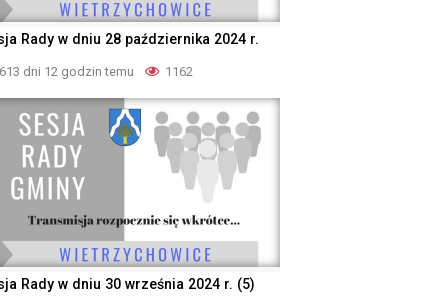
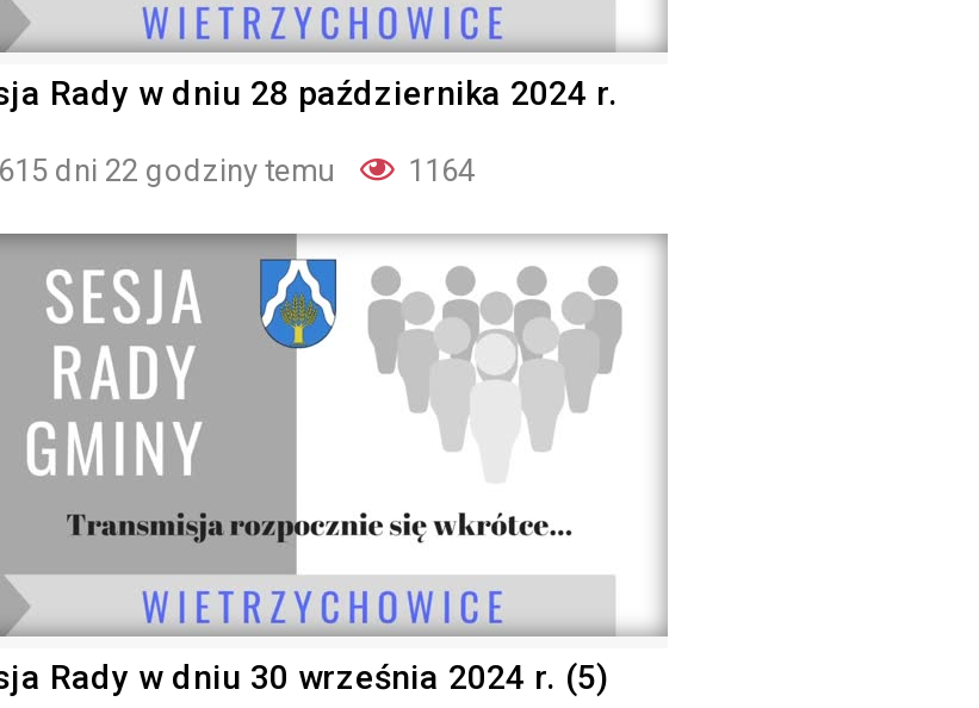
- 613 dni 12 godzin temu
+ 615 dni 22 godziny temu

- 1162
+ 1164
